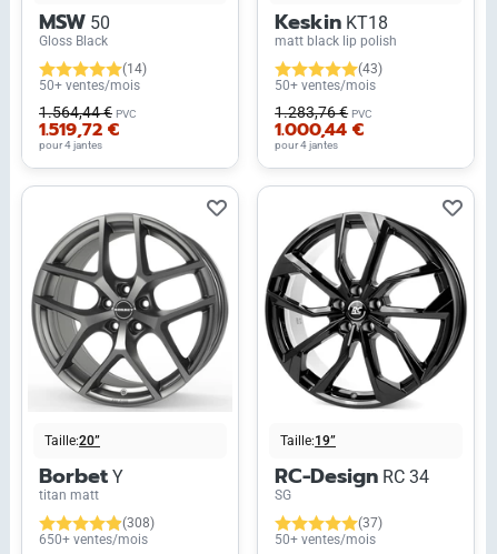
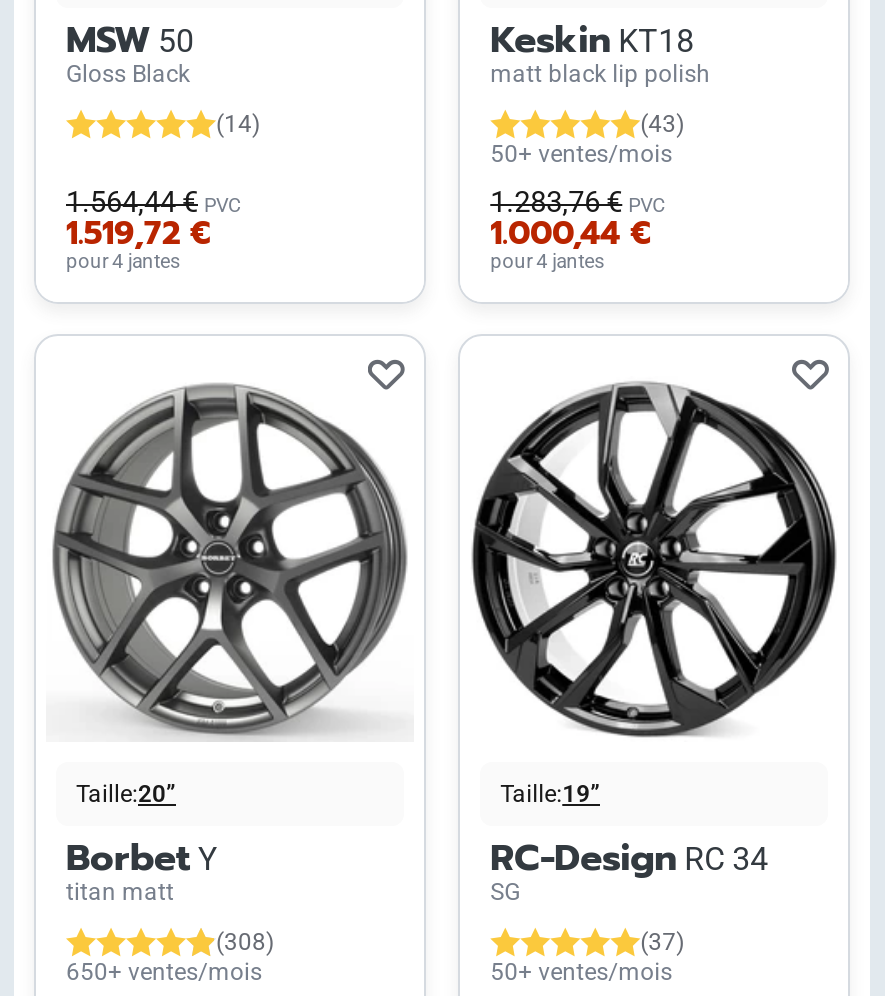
- 50+ ventes/mois
